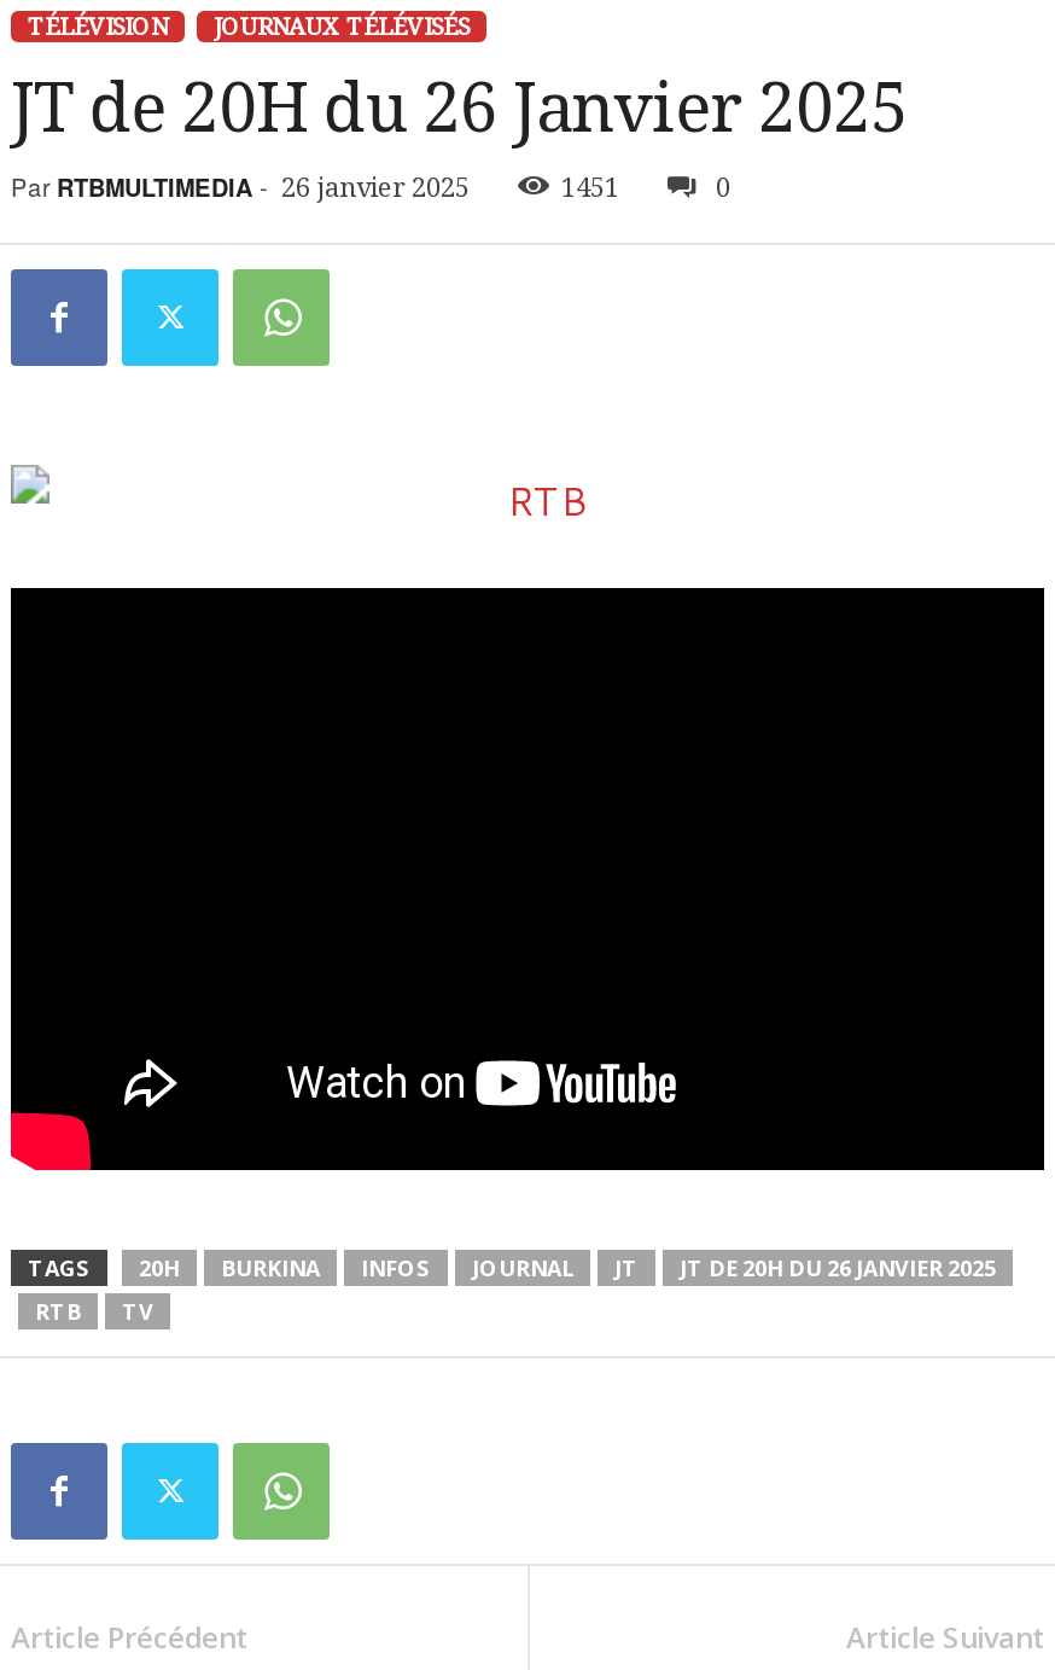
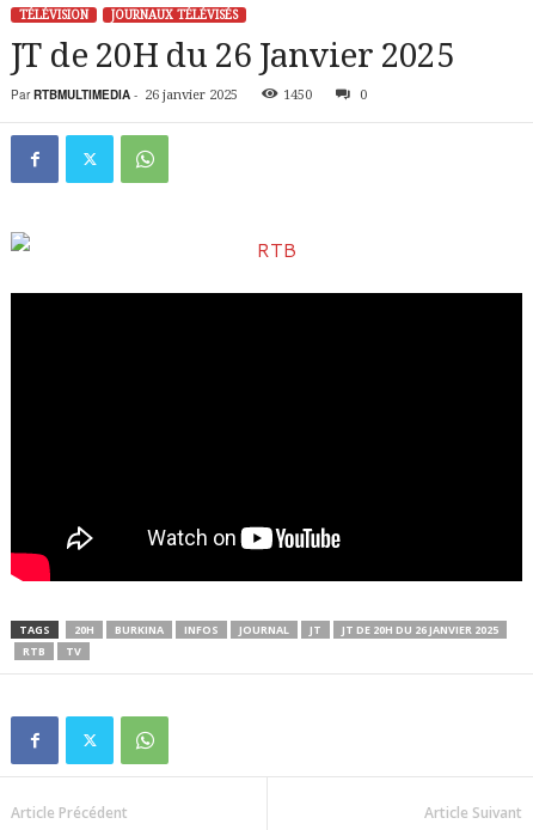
- 1451
+ 1450
